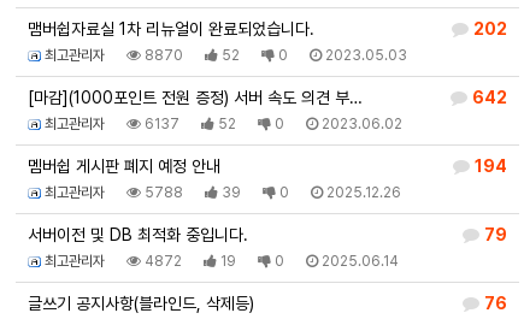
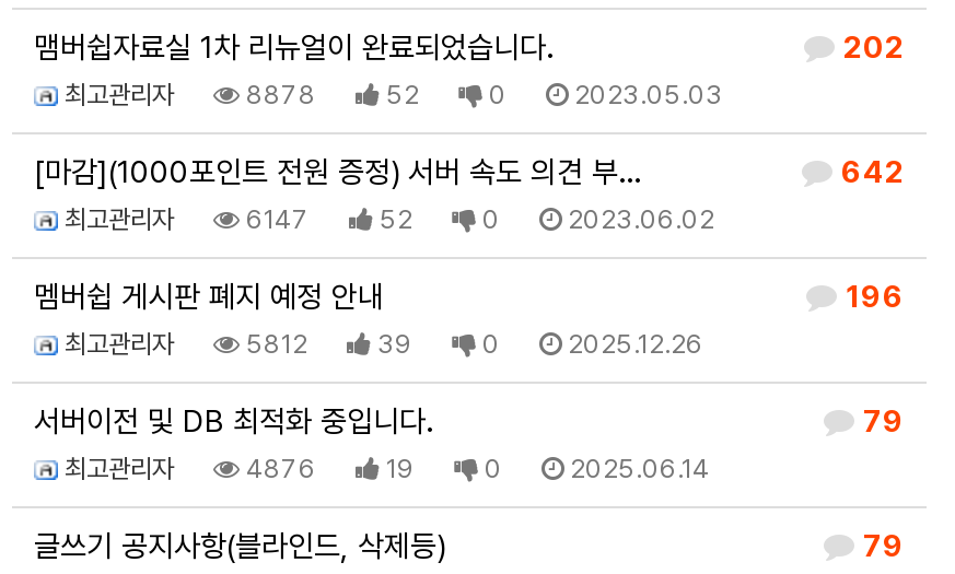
- 8870
+ 8878

- 6137
+ 6147

- 194
+ 196

- 5788
+ 5812

- 4872
+ 4876

- 76
+ 79
